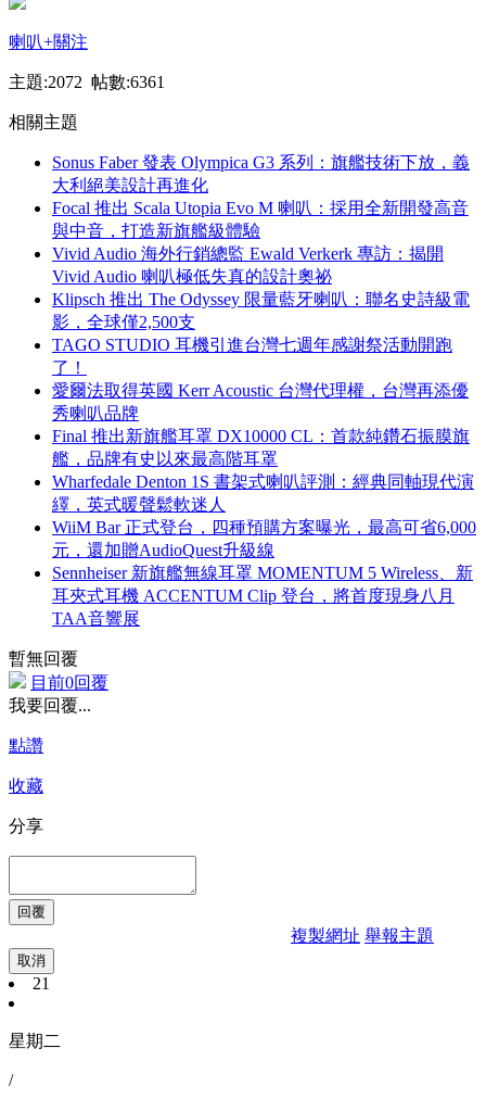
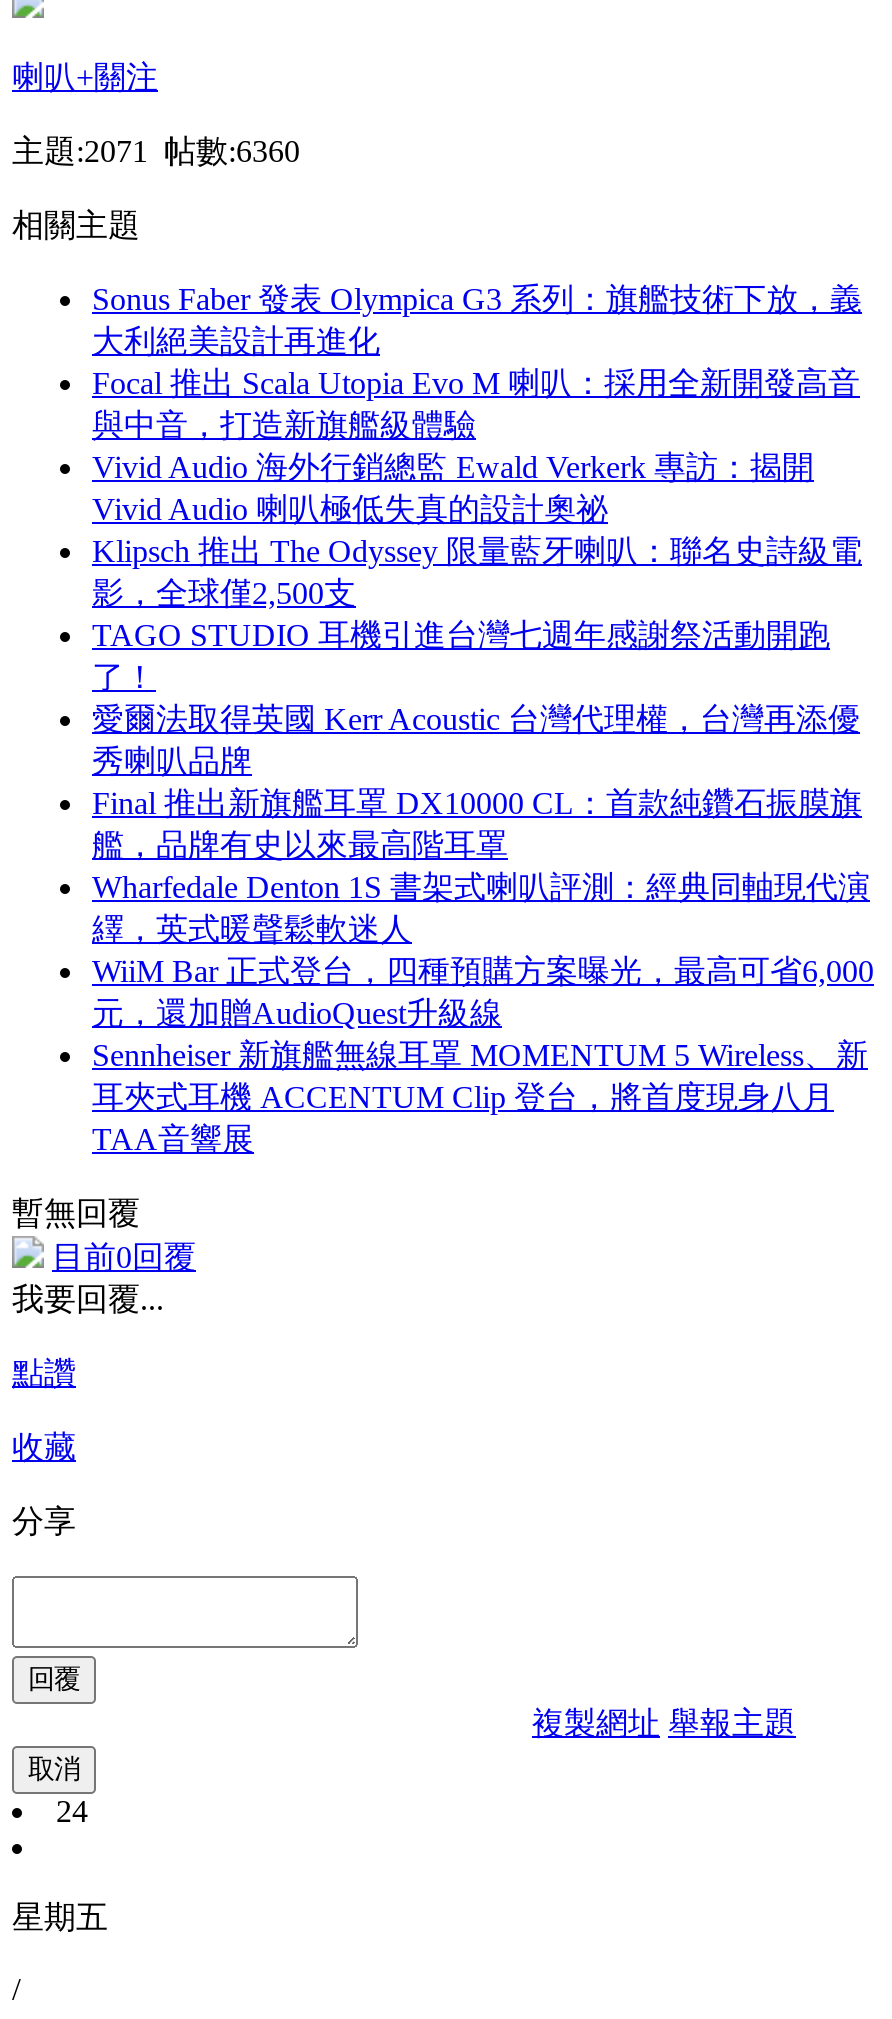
- 主題:2072 帖數:6361
+ 主題:2071 帖數:6360

- 21
+ 24

- 星期二
+ 星期五
